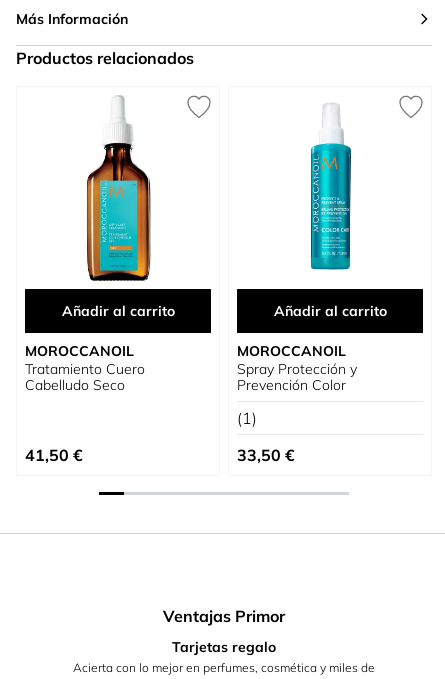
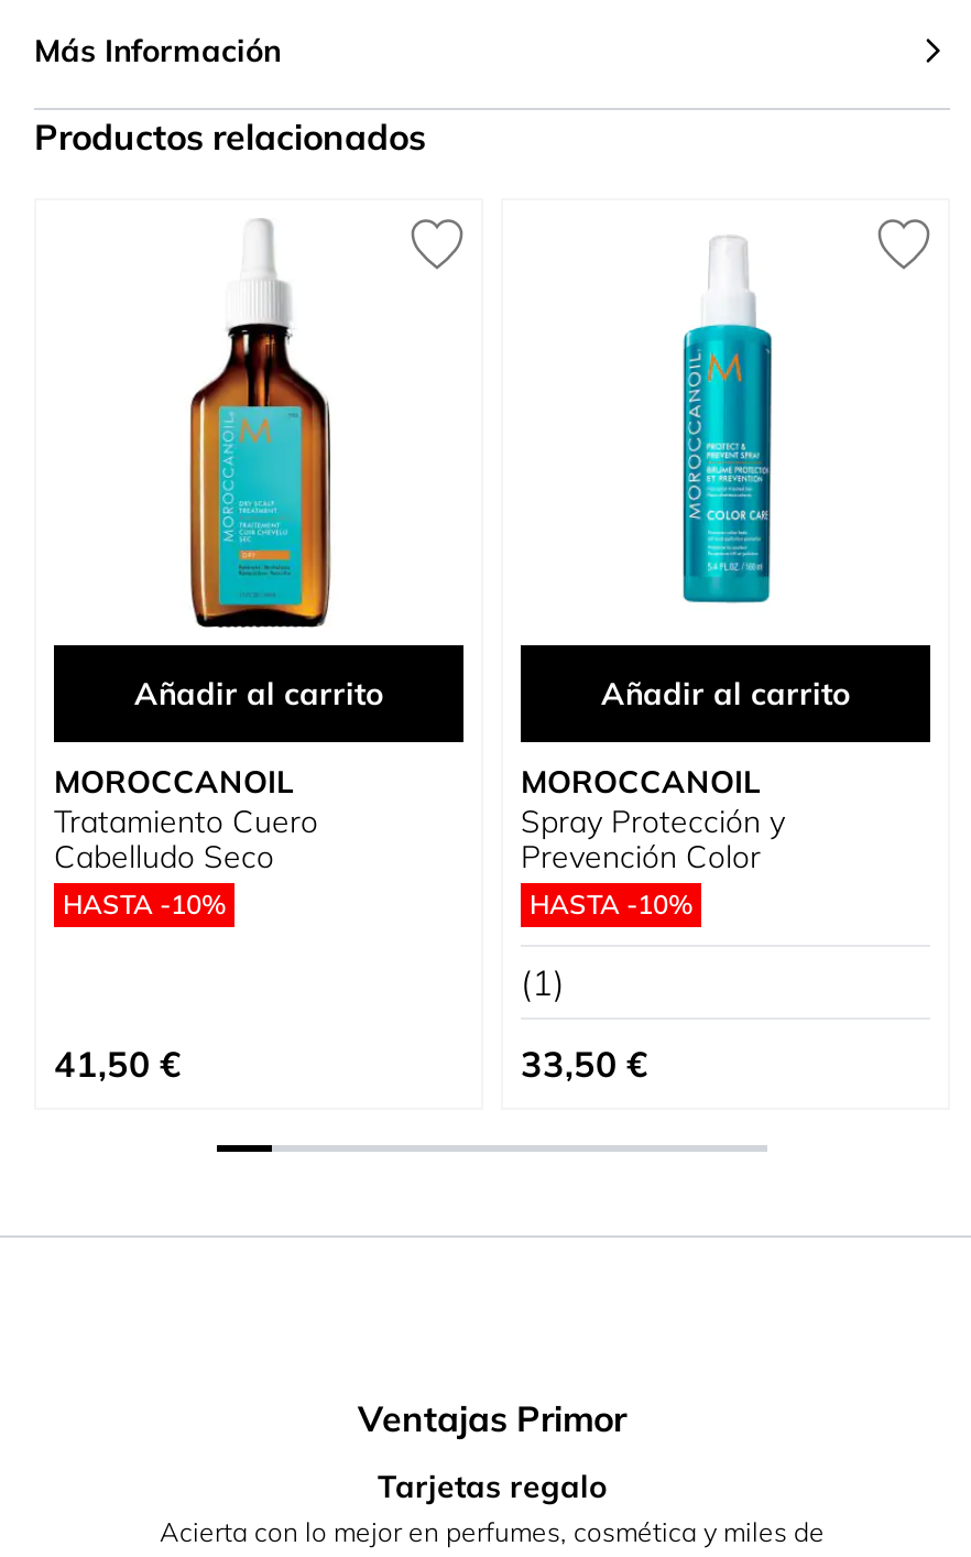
+ HASTA -10%

+ HASTA -10%
